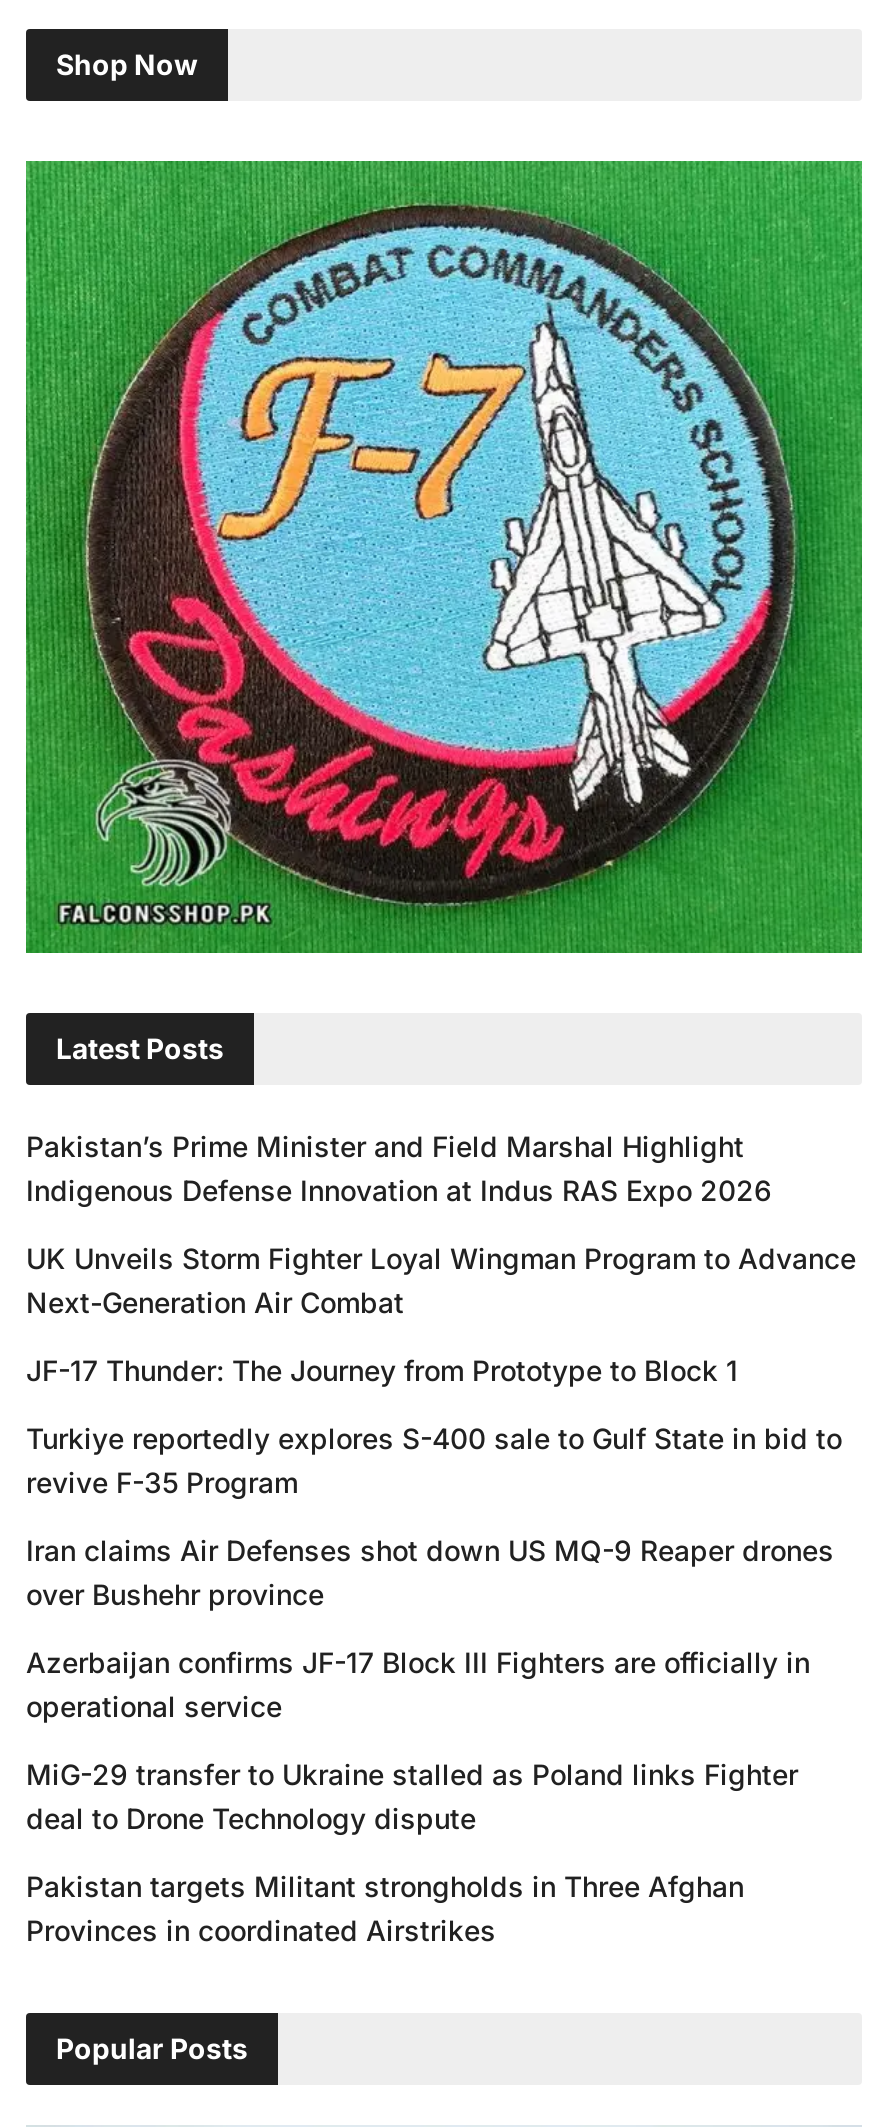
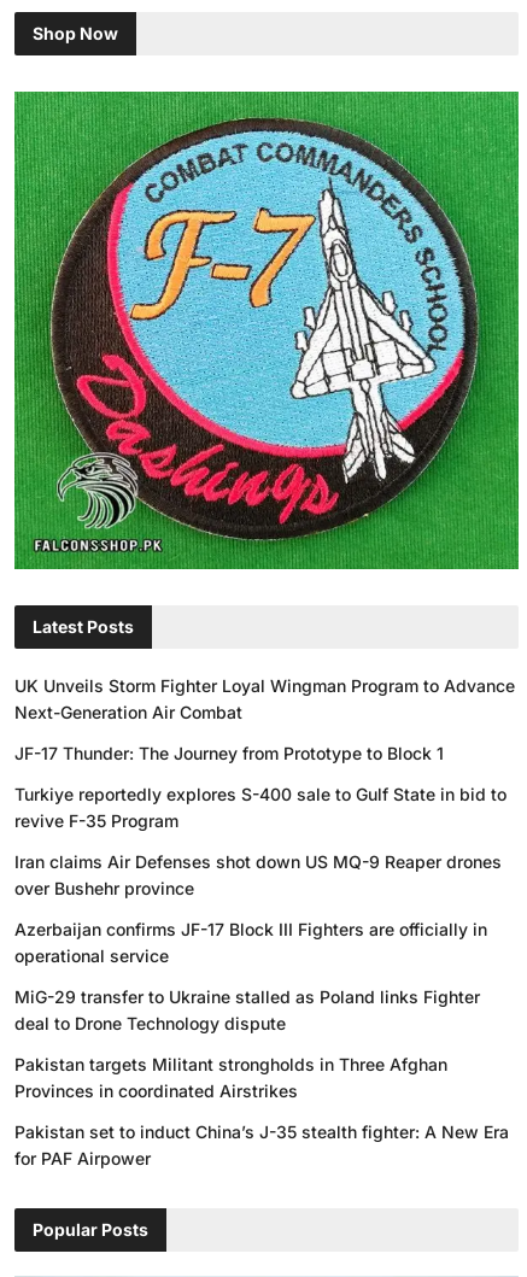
- Pakistan’s Prime Minister and Field Marshal Highlight
- Indigenous Defense Innovation at Indus RAS Expo 2026

moved up: UK Unveils Storm Fighter Loyal Wingman Program to Advance | Next-Generation Air Combat | JF-17 Thunder: The Journey from Prototype to Block 1 | ... | Pakistan targets Militant strongholds in Three Afghan | Provinces in coordinated Airstrikes

+ Pakistan set to induct China’s J-35 stealth fighter: A New Era
+ for PAF Airpower
